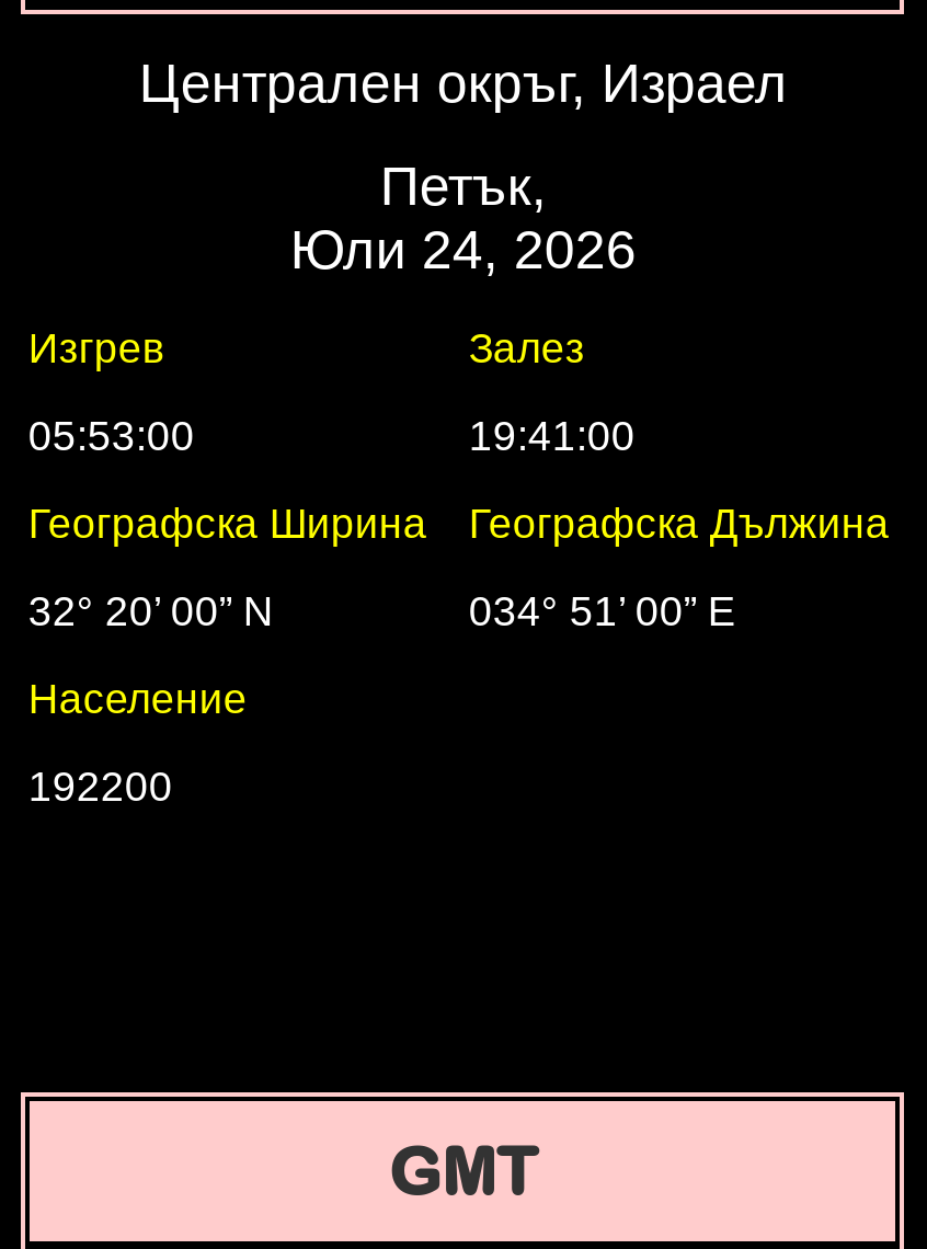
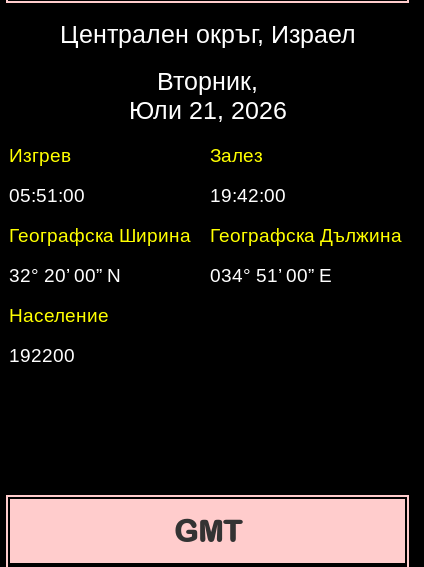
- Петък,
- Юли 24, 2026
+ Вторник,
+ Юли 21, 2026

- 05:53:00
+ 05:51:00

- 19:41:00
+ 19:42:00
